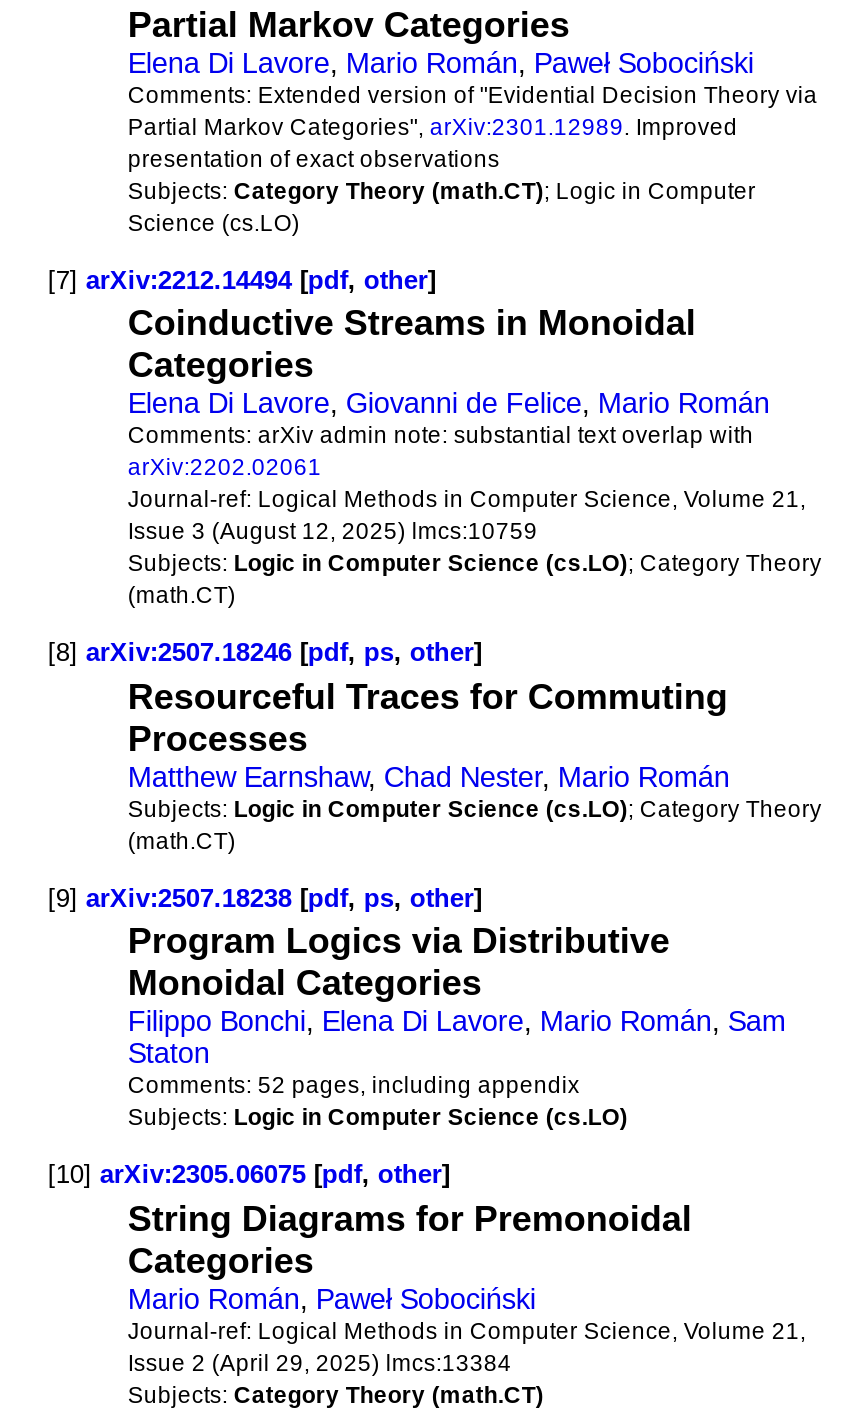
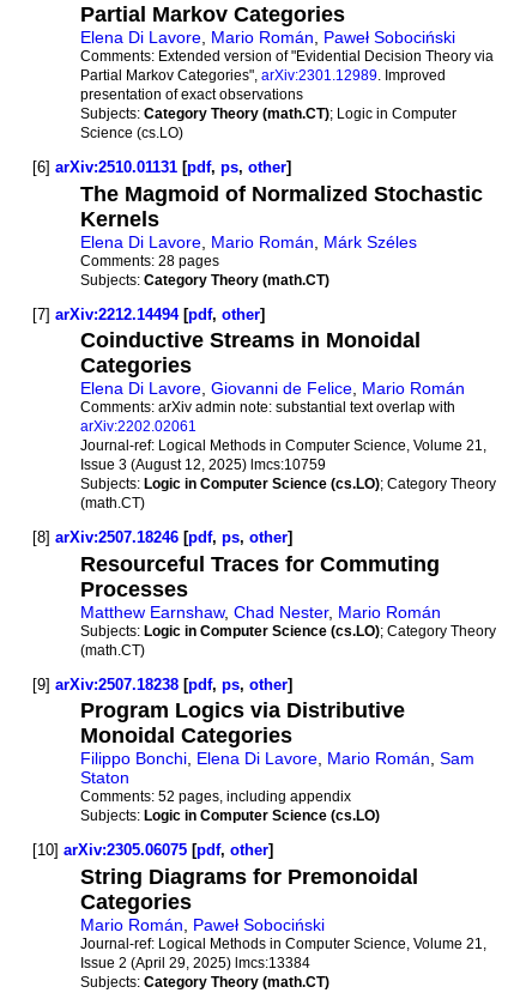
+ [6] arXiv:2510.01131 [pdf, ps, other]
+ The Magmoid of Normalized Stochastic
+ Kernels
+ Elena Di Lavore, Mario Román, Márk Széles
+ Comments: 28 pages
+ Subjects: Category Theory (math.CT)
